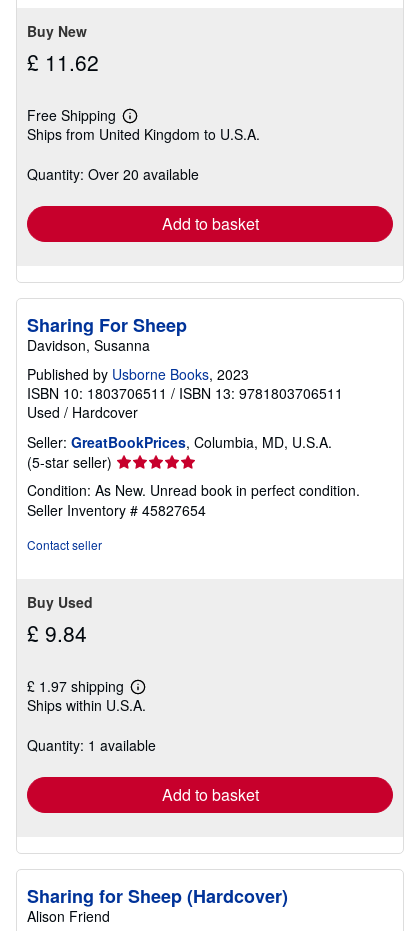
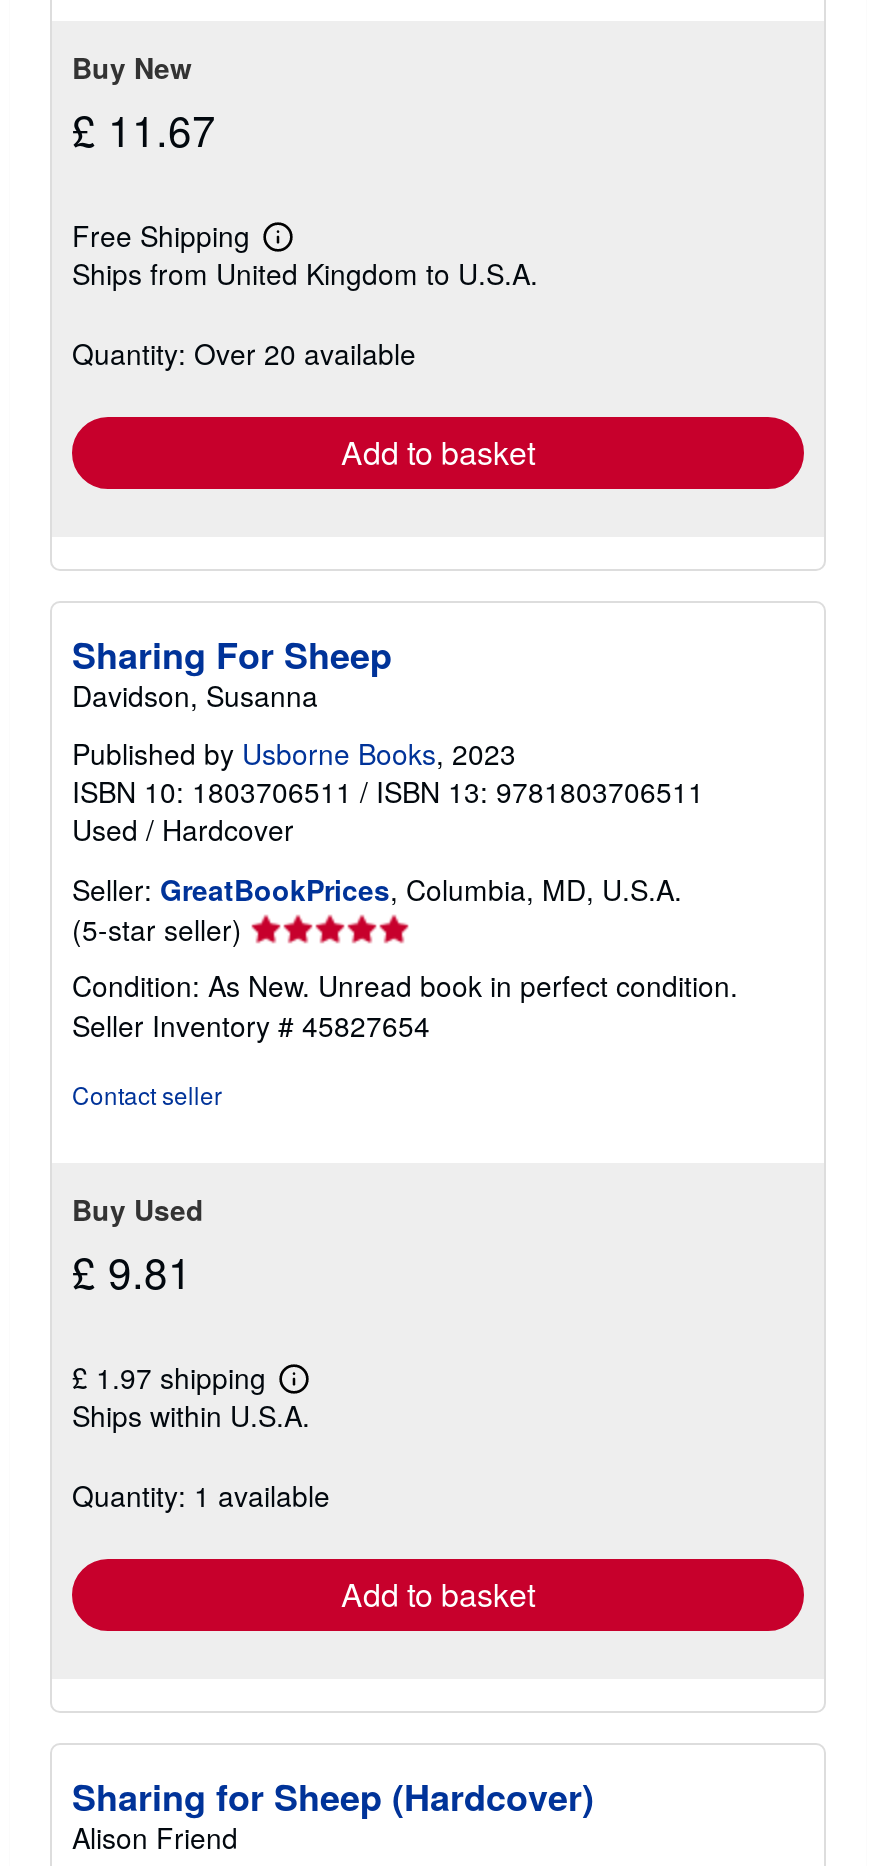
- £ 11.62
+ £ 11.67

- £ 9.84
+ £ 9.81
